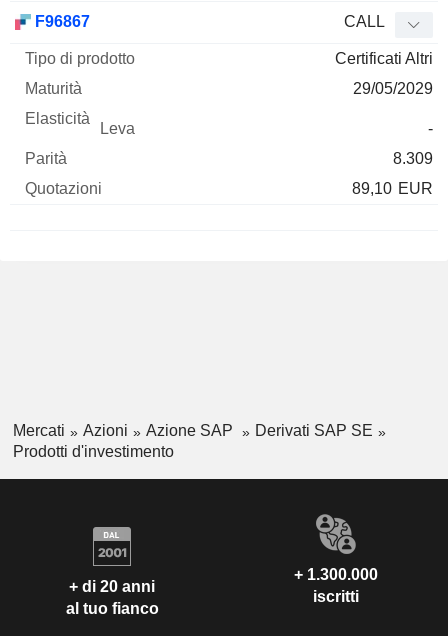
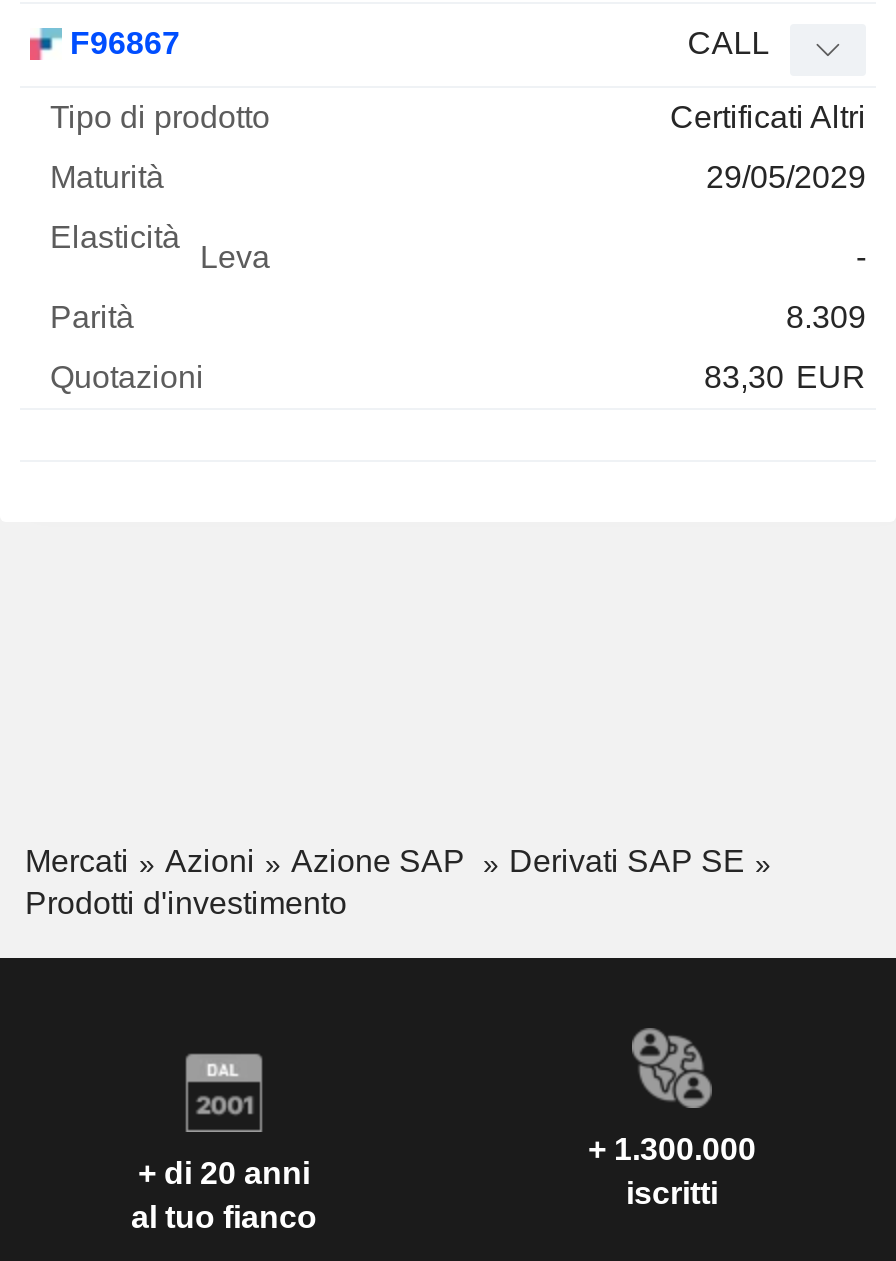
- 89,10 EUR
+ 83,30 EUR
